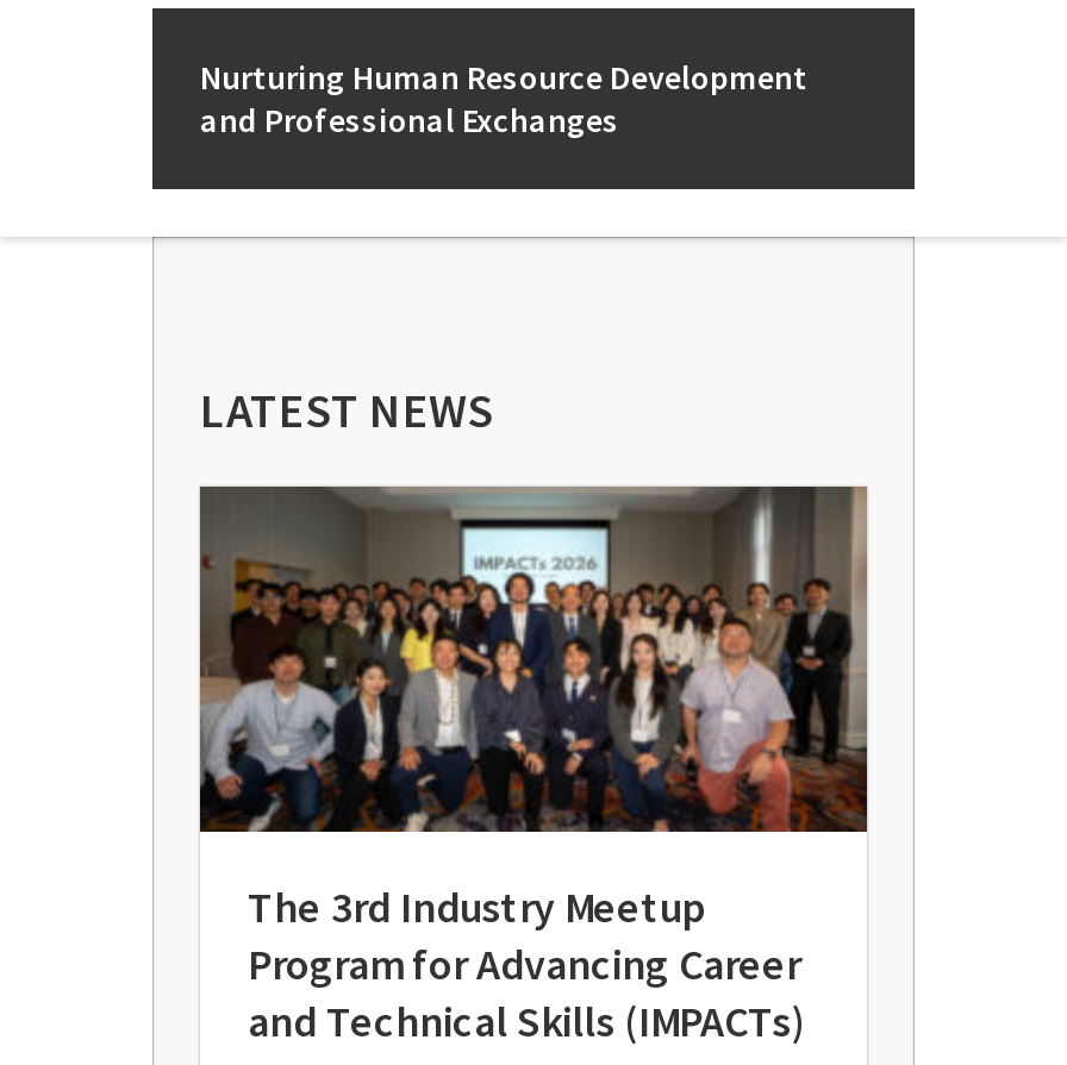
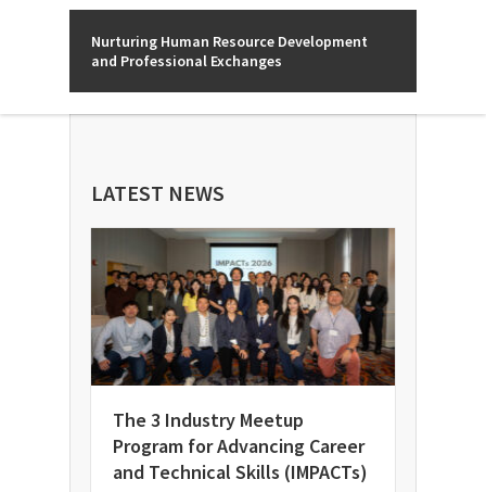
- The 3rd Industry Meetup
+ The 3 Industry Meetup
